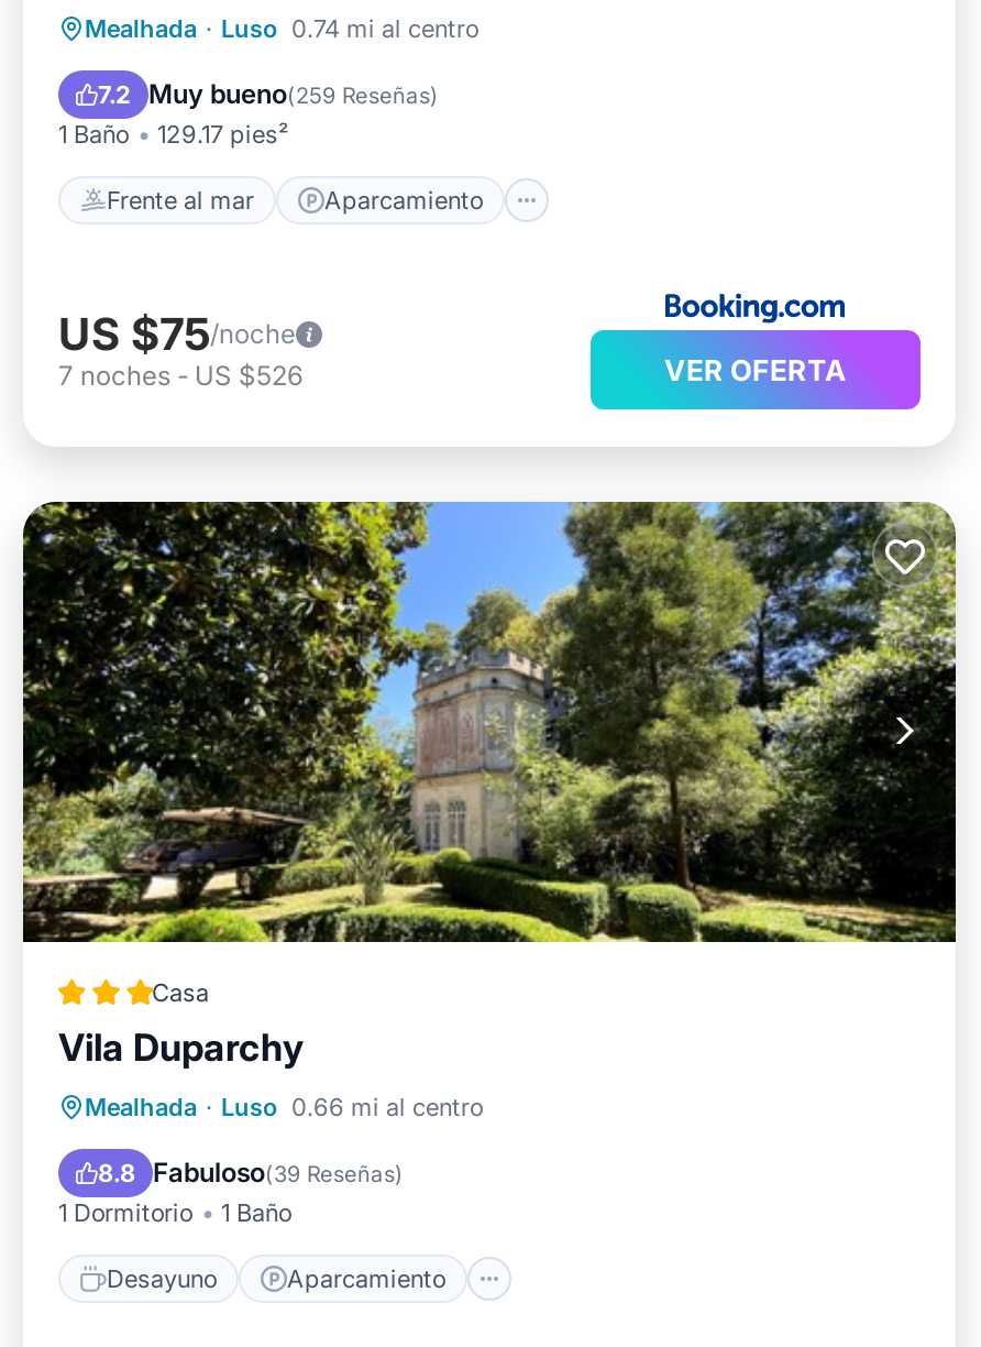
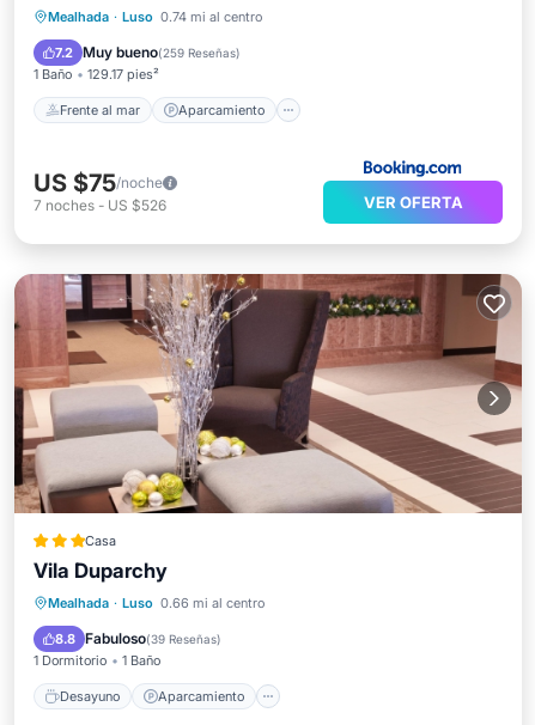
- [image]
+ [image]
